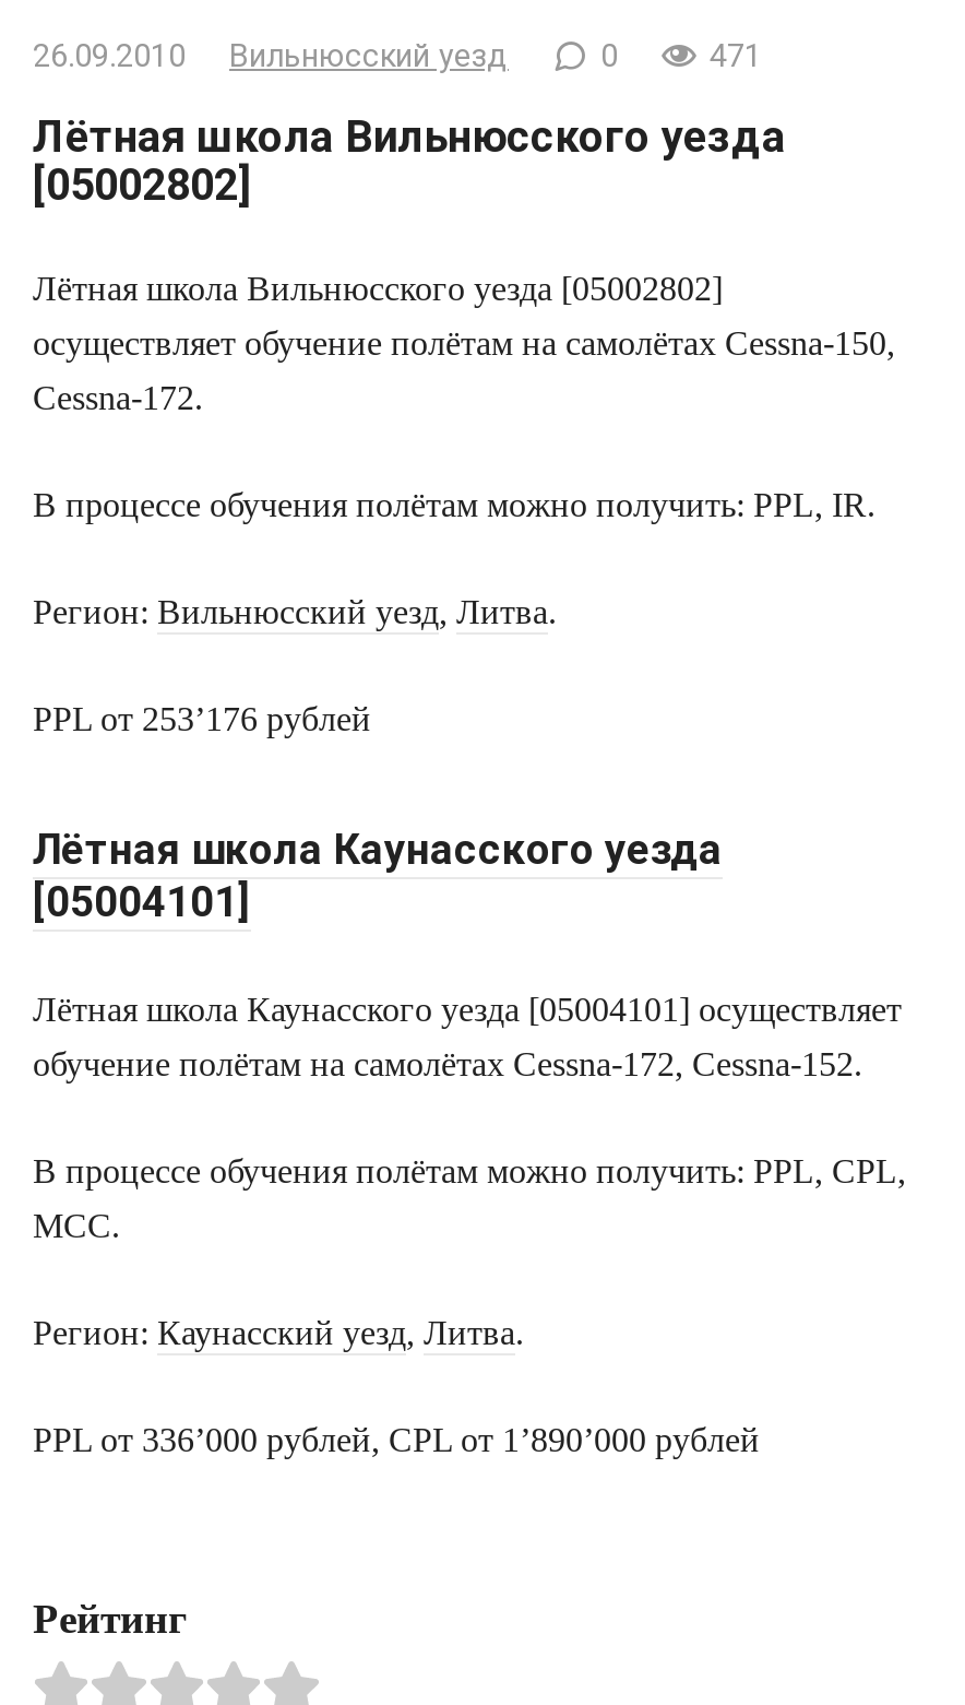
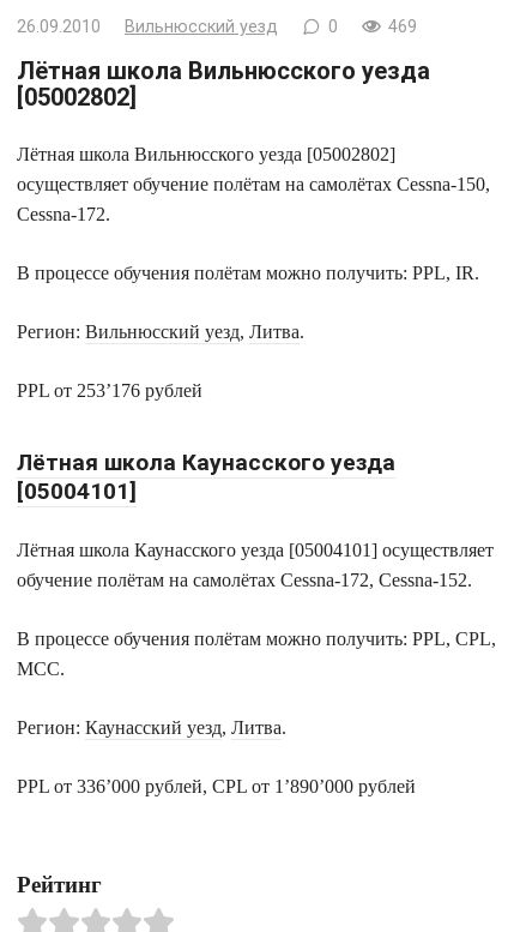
- 471
+ 469
